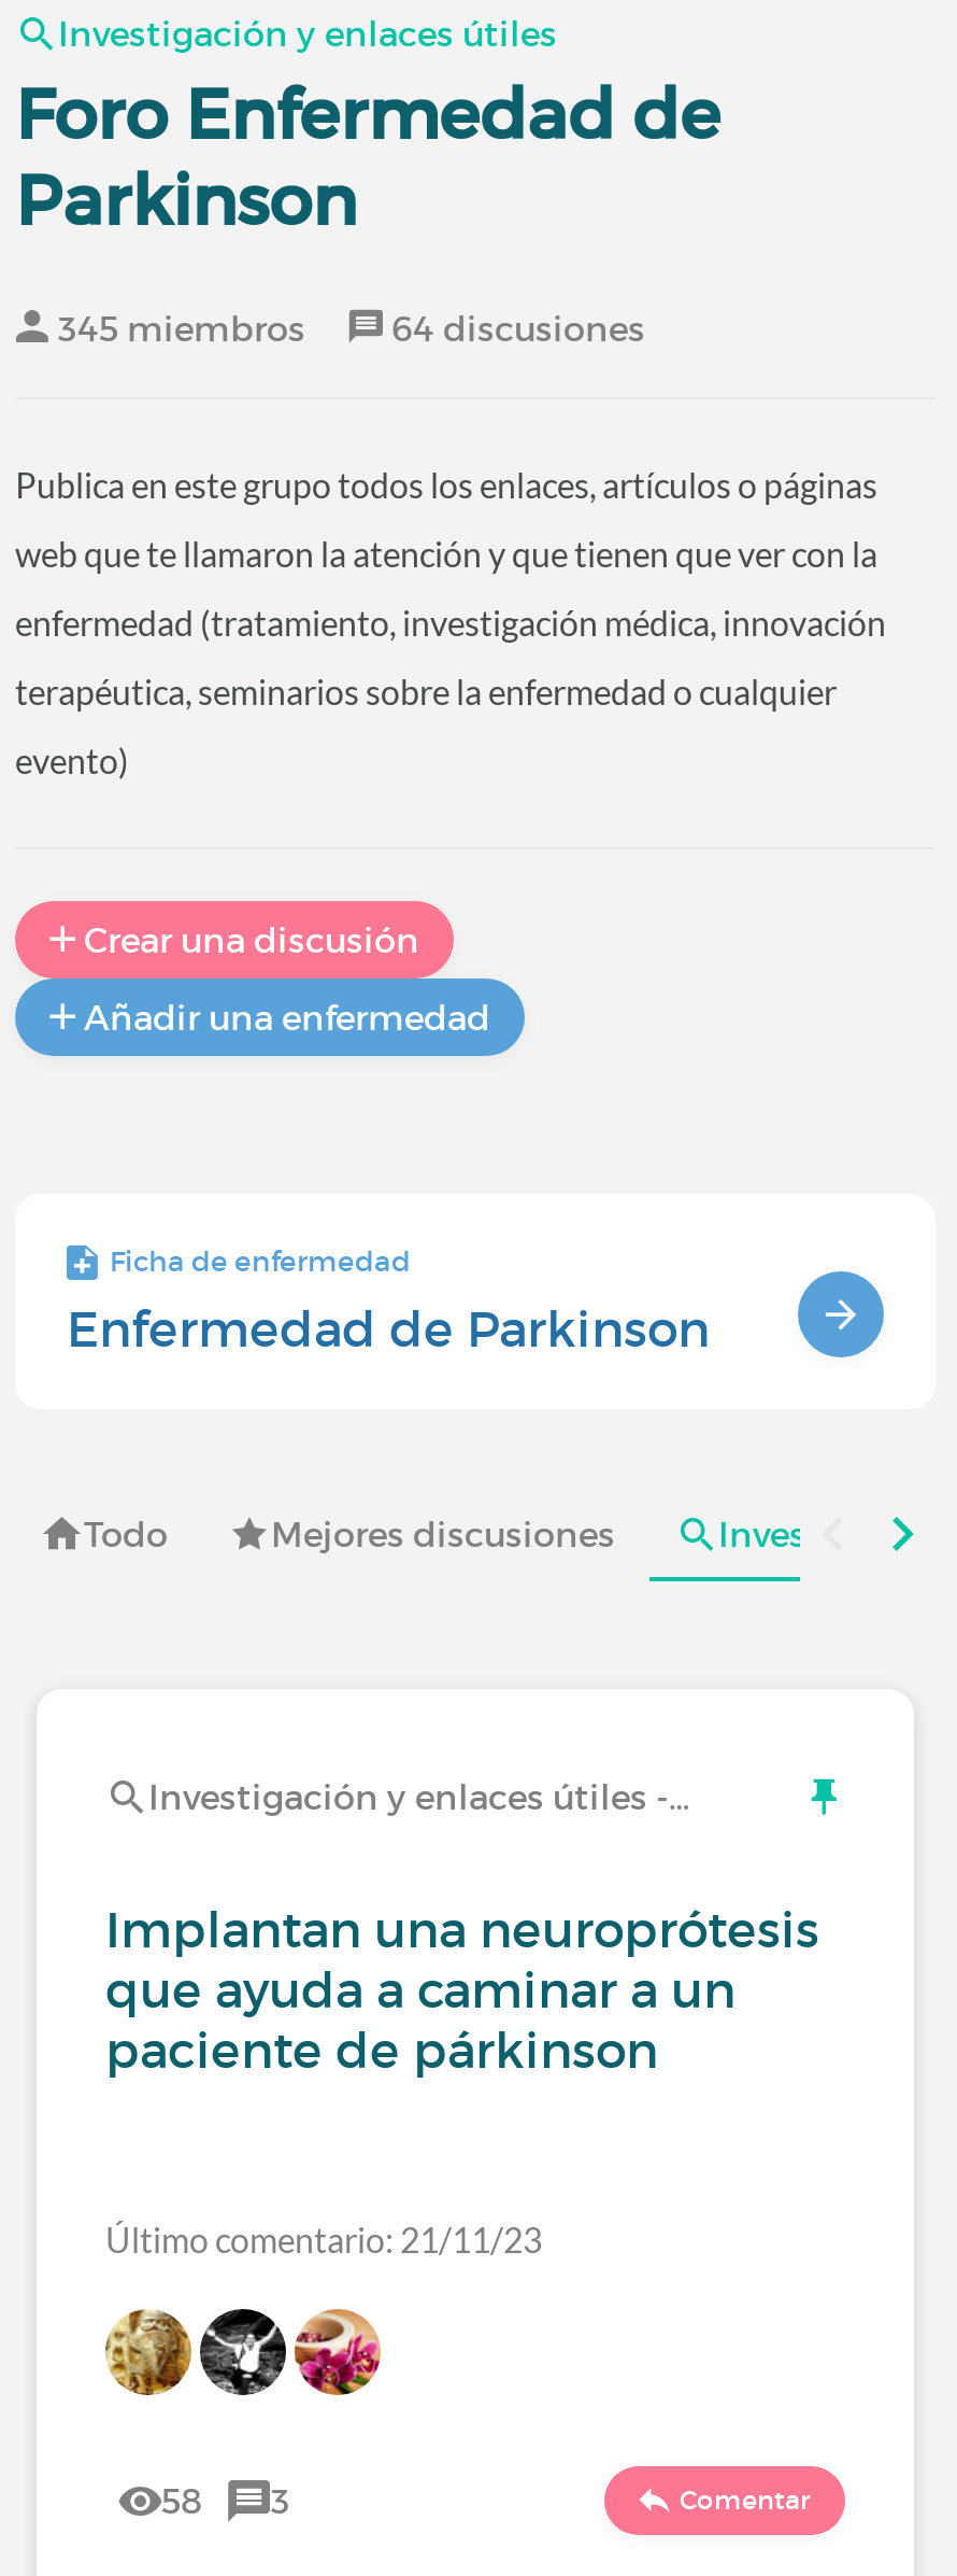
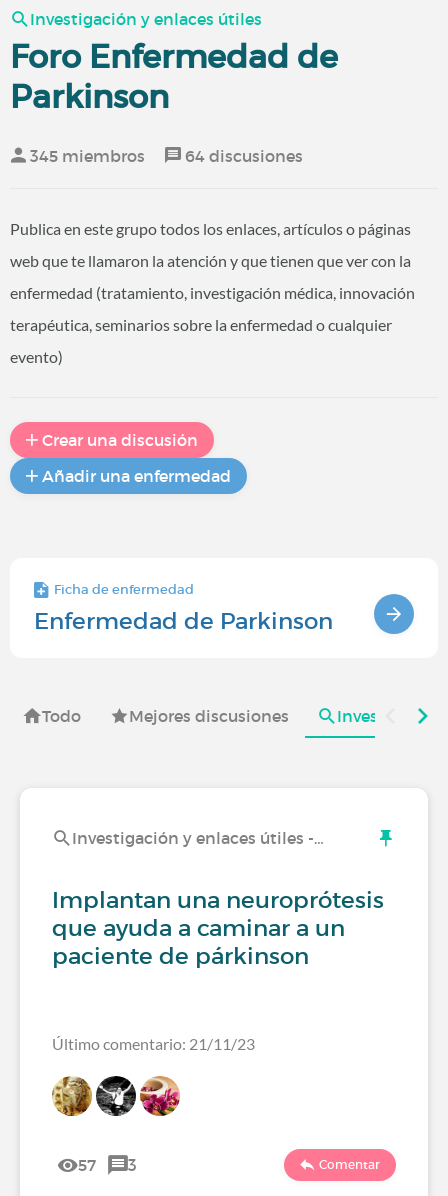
- 58 3
+ 57 3
